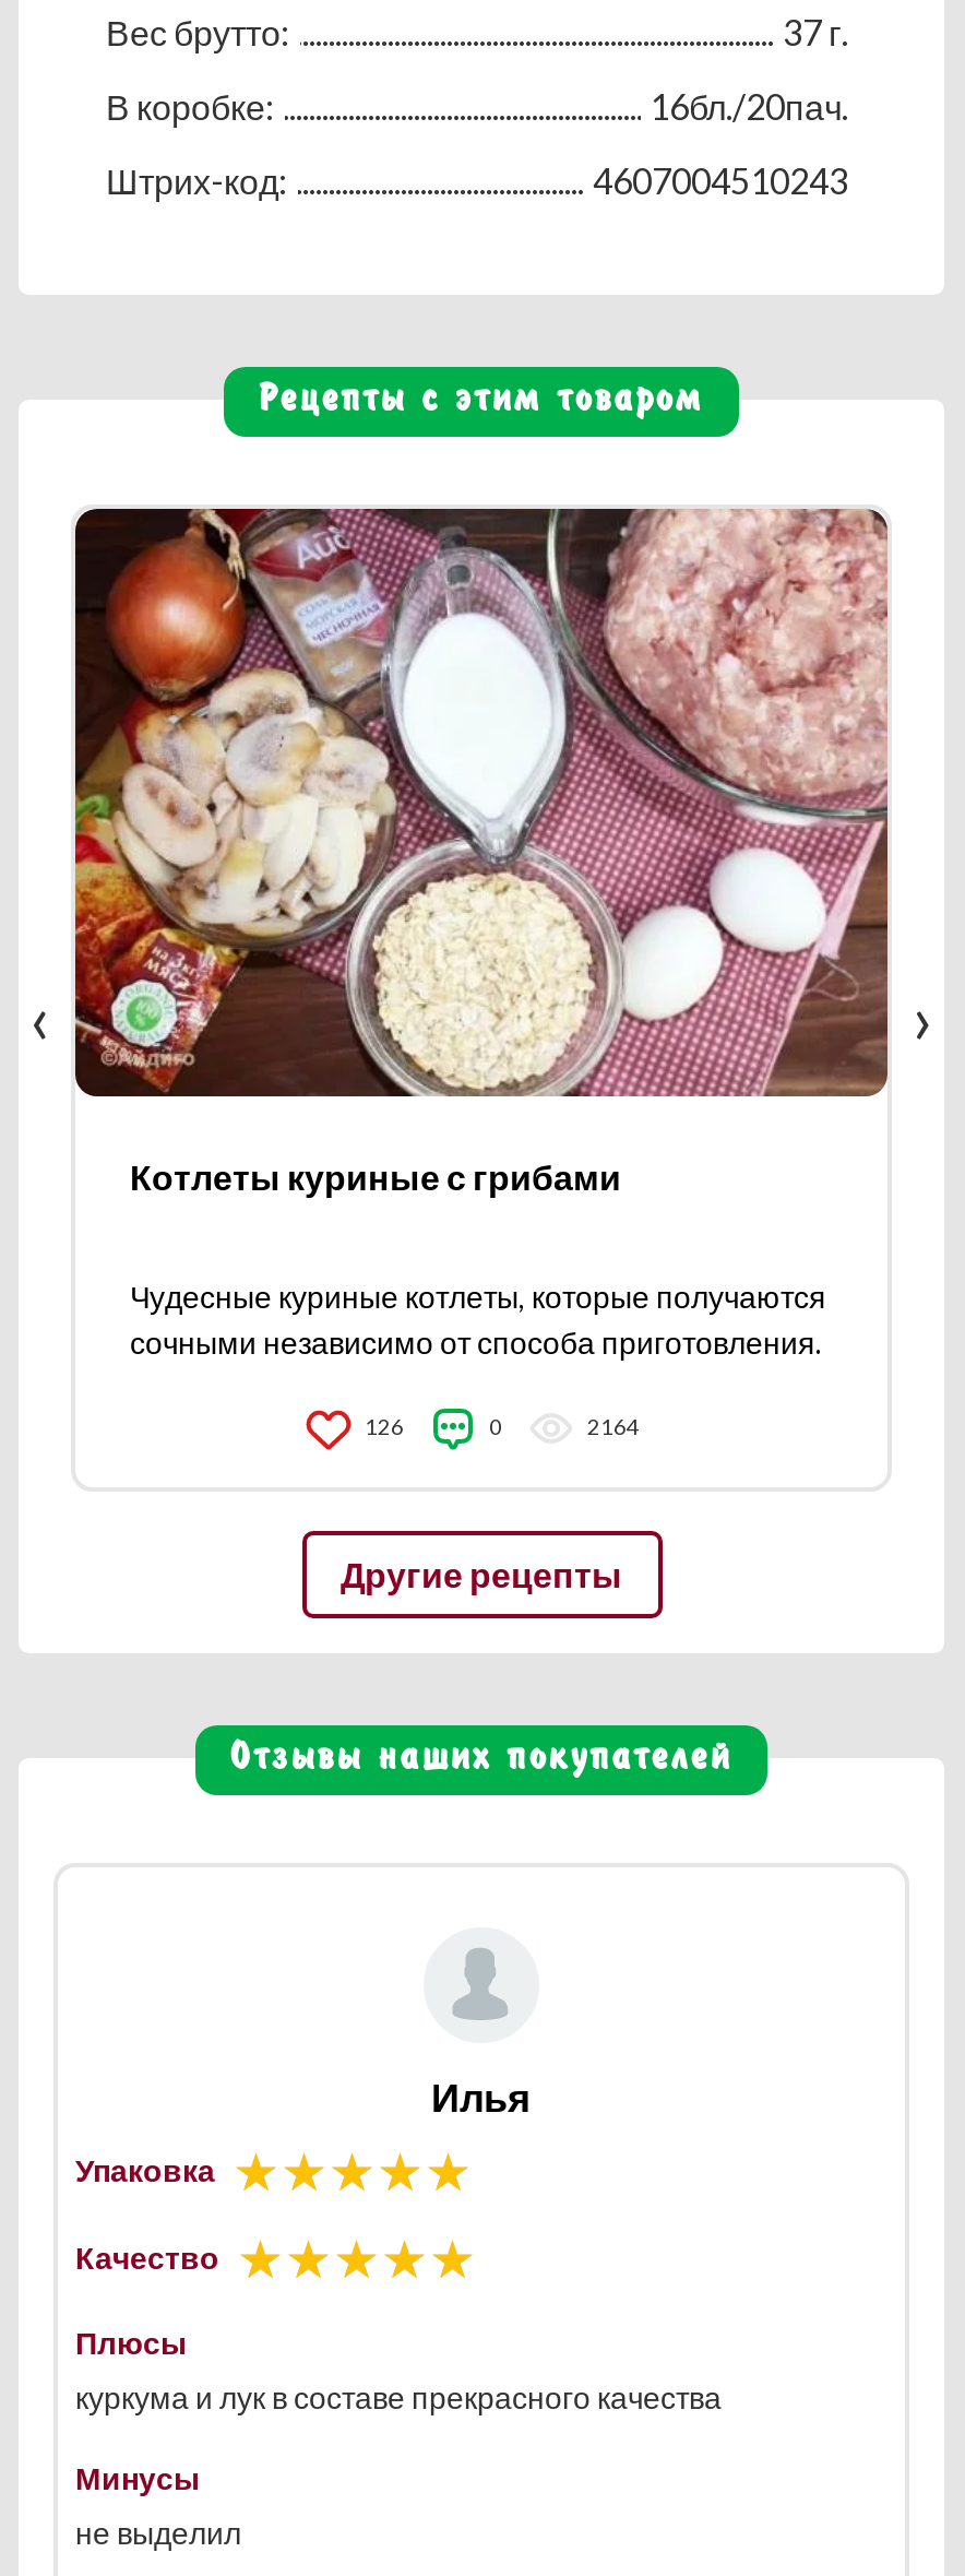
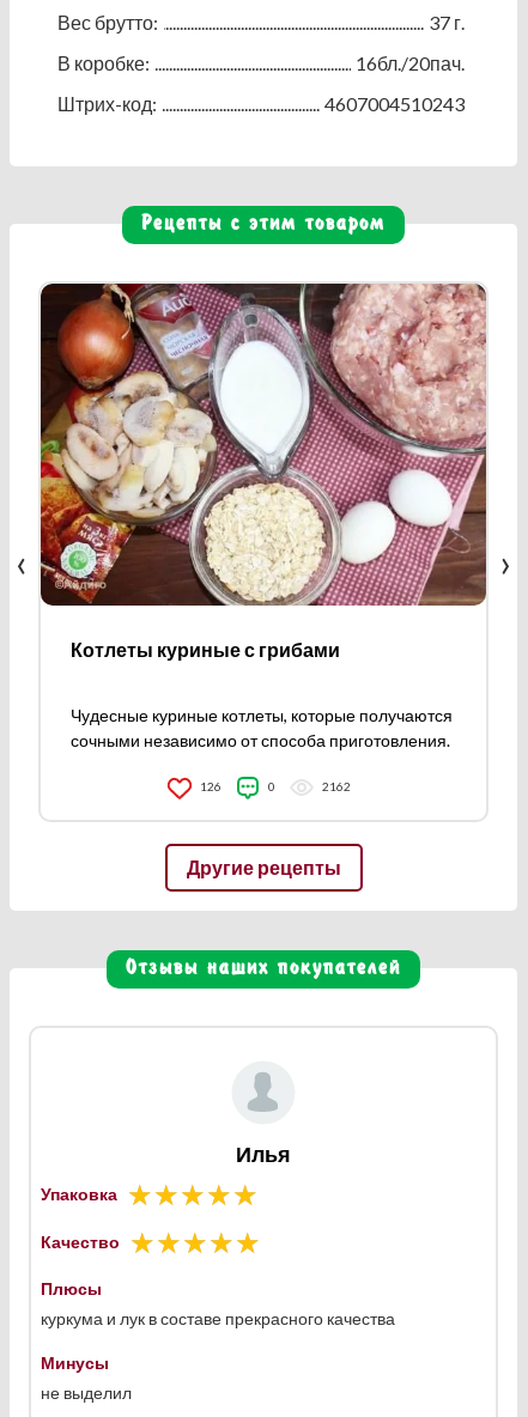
- 2164
+ 2162
